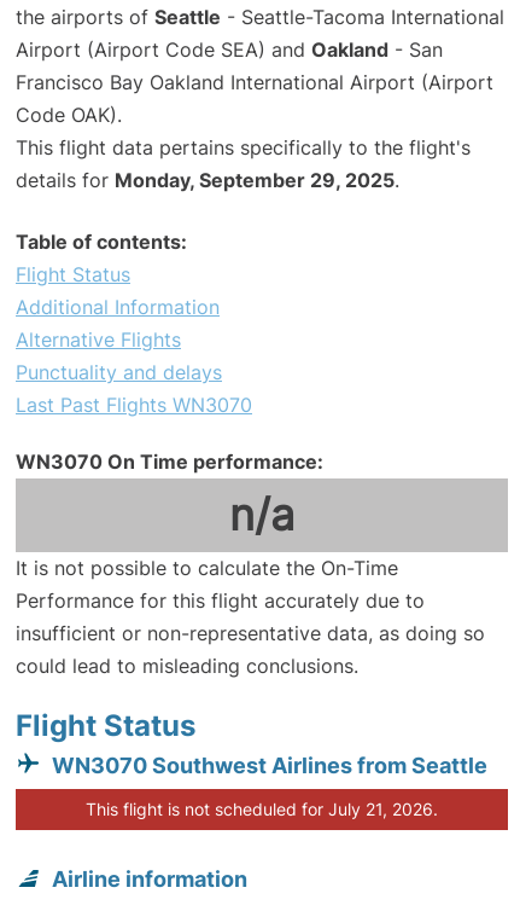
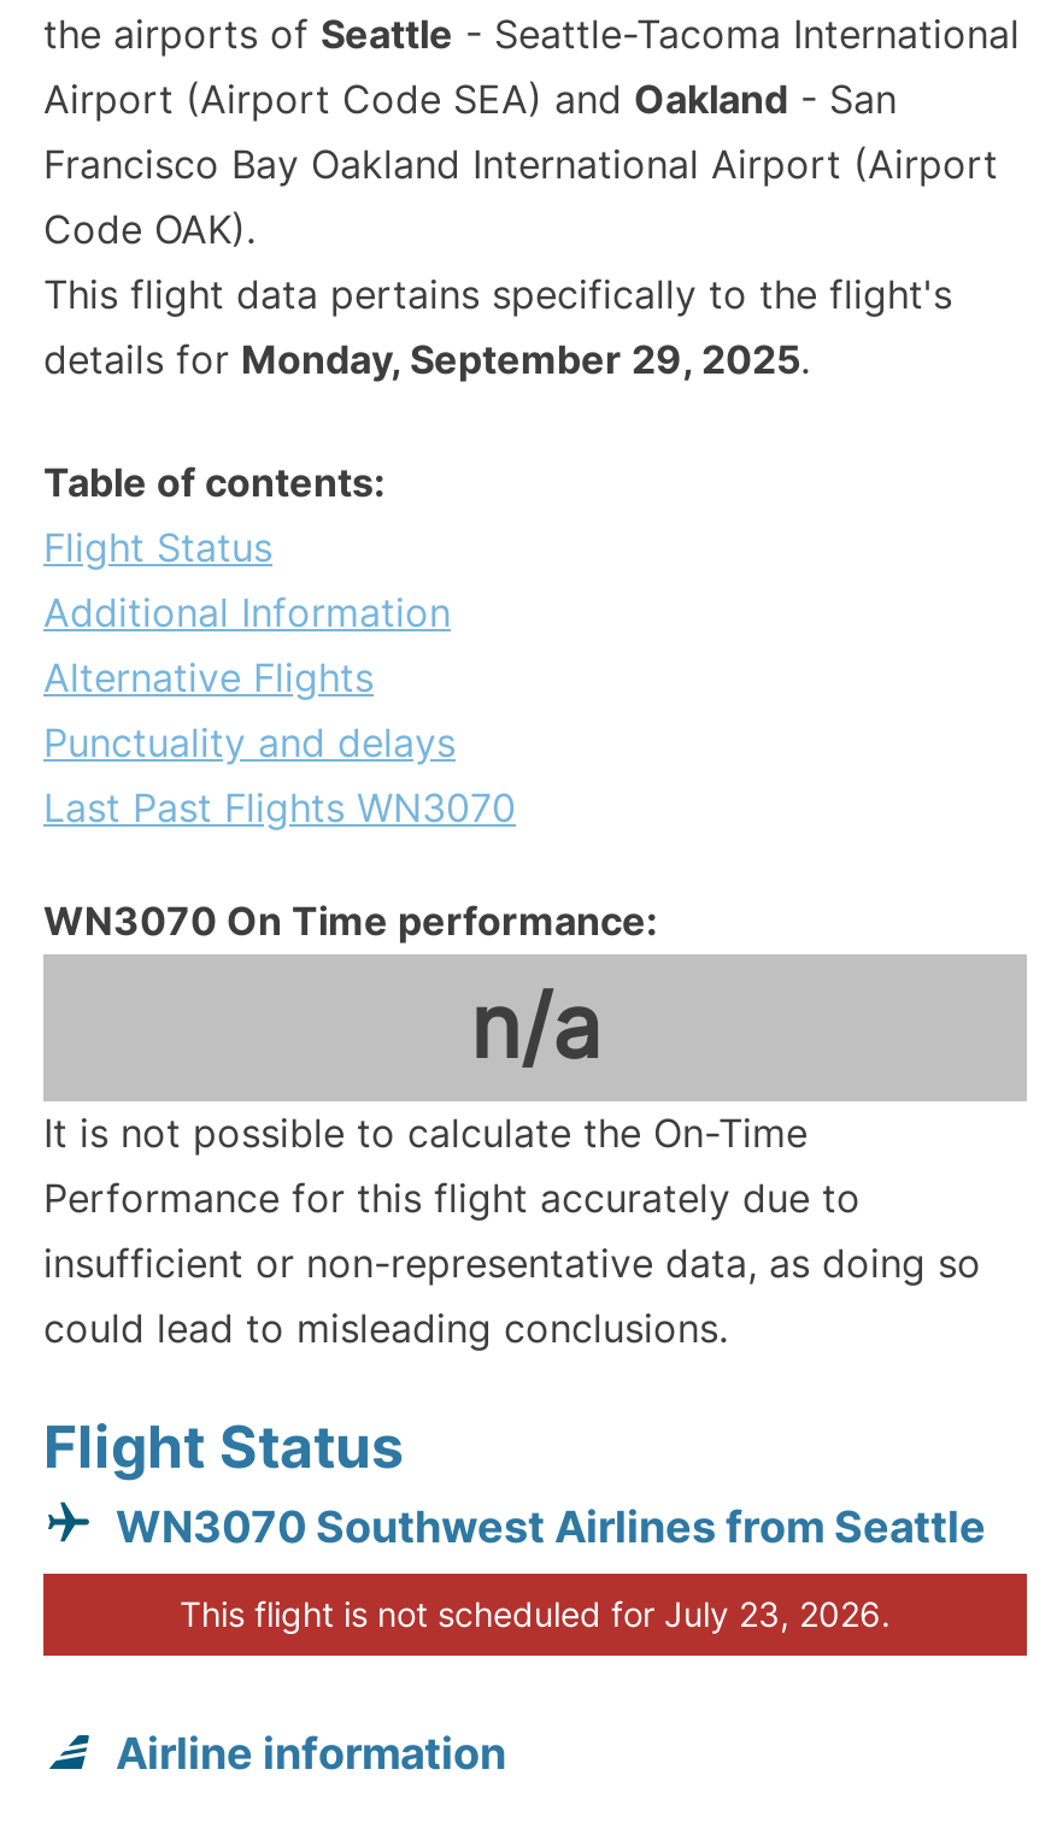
- This flight is not scheduled for July 21, 2026.
+ This flight is not scheduled for July 23, 2026.
